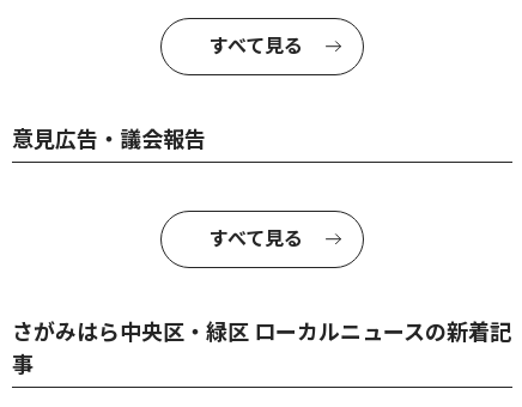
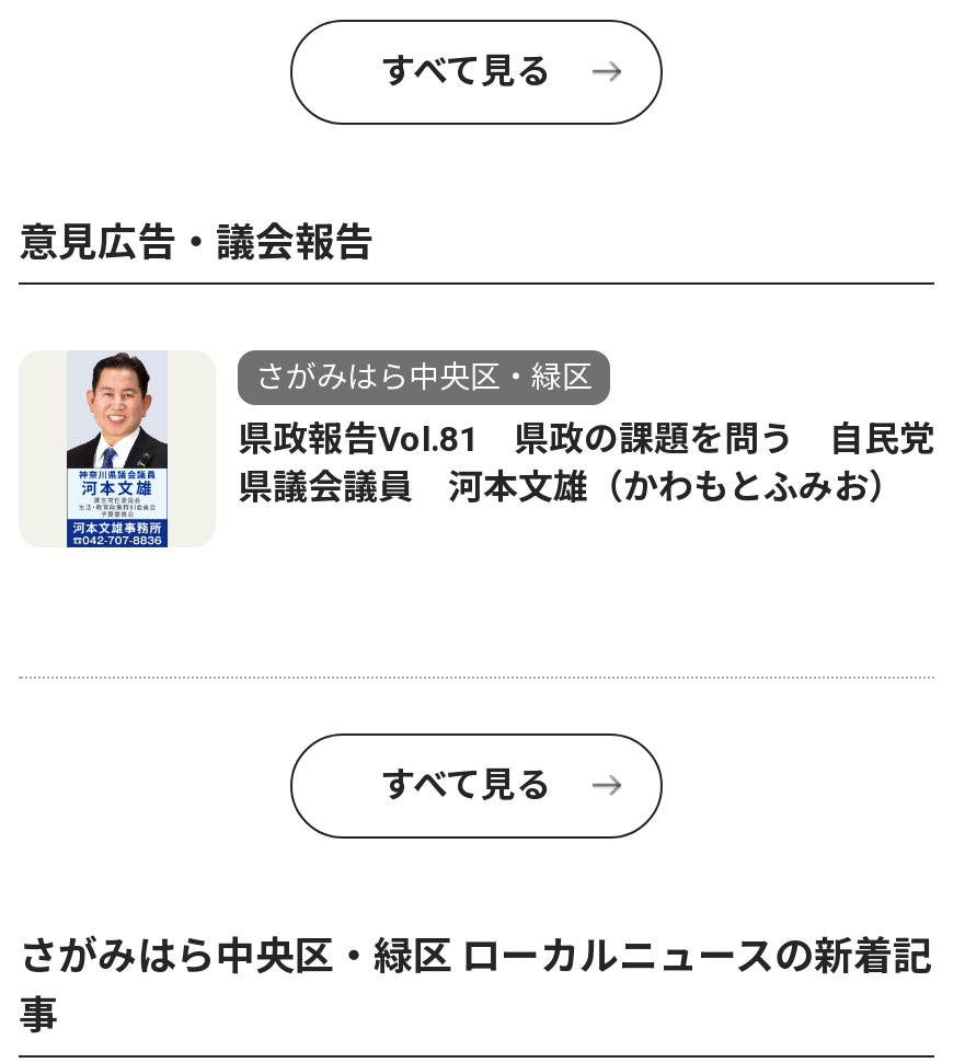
+ [image]
+ さがみはら中央区・緑区
+ 県政報告Vol.81 県政の課題を問う 自民党
+ 県議会議員 河本文雄（かわもとふみお）
